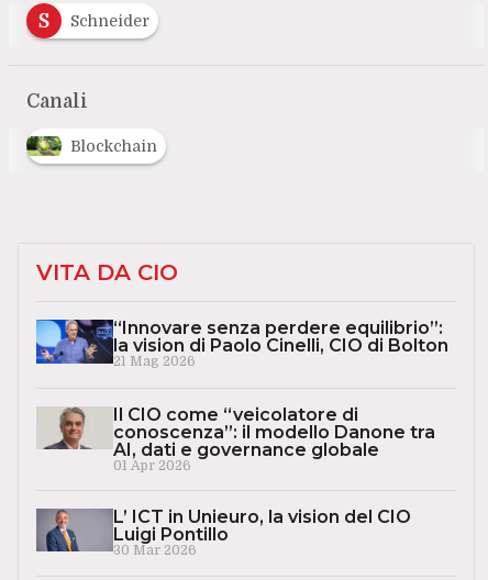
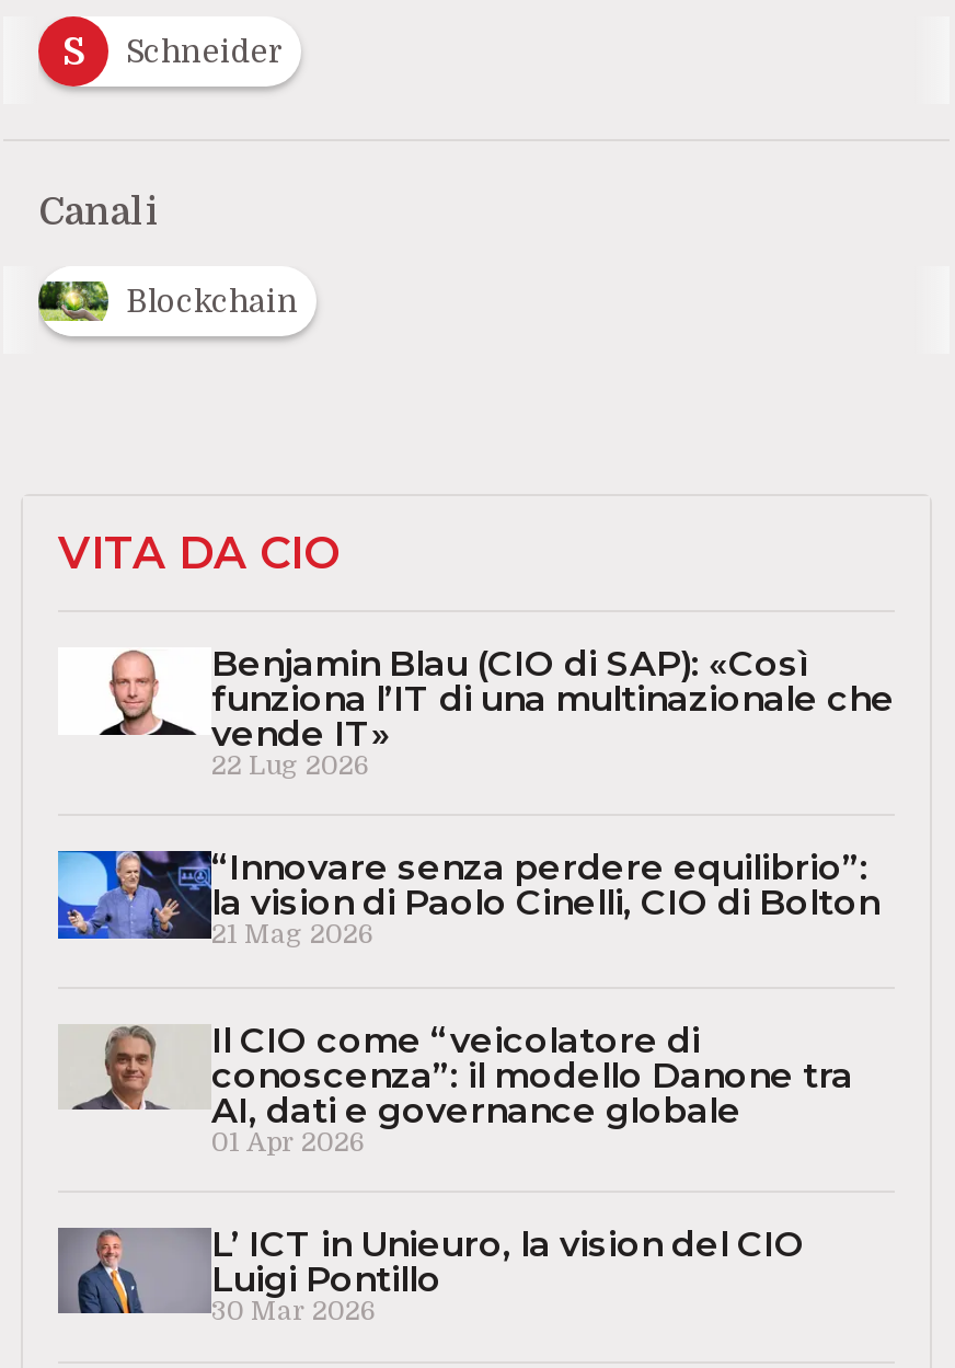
+ [image]
+ Benjamin Blau (CIO di SAP): «Così
+ funziona l’IT di una multinazionale che
+ vende IT»
+ 22 Lug 2026
